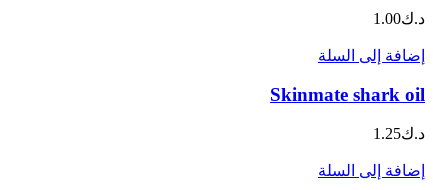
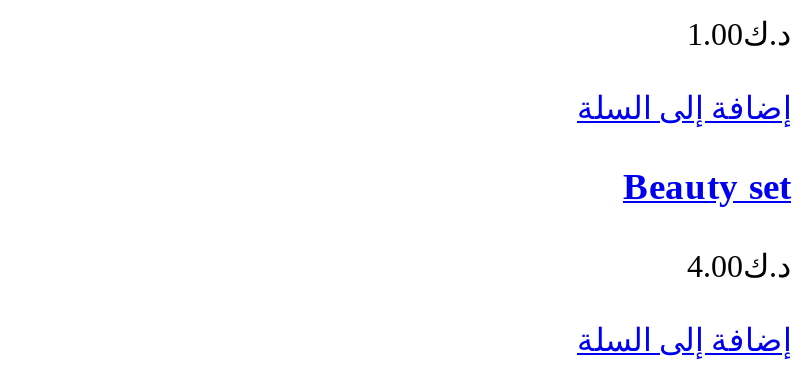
- Skinmate shark oil
+ Beauty set

- د.ك1.25
+ د.ك4.00
